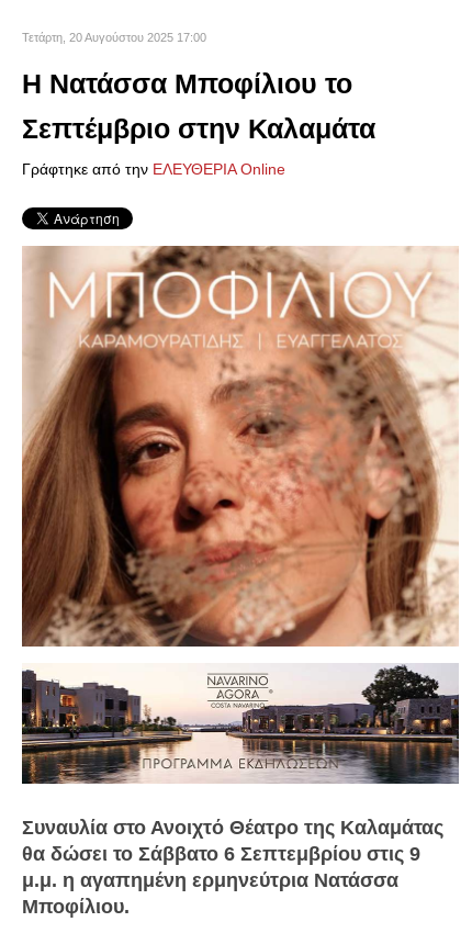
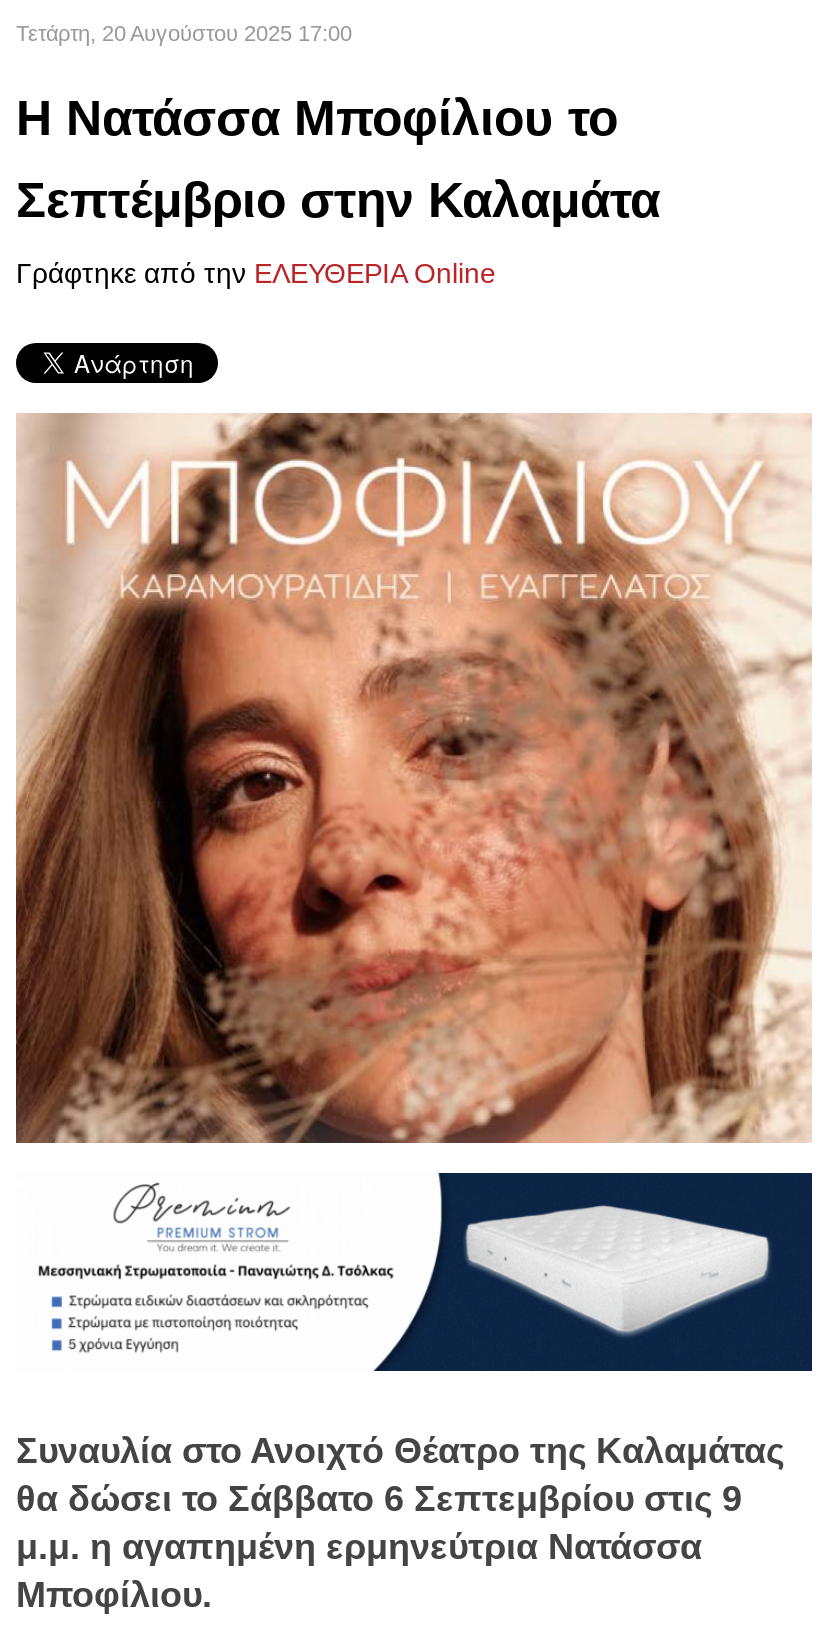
- [image]
+ [image]
